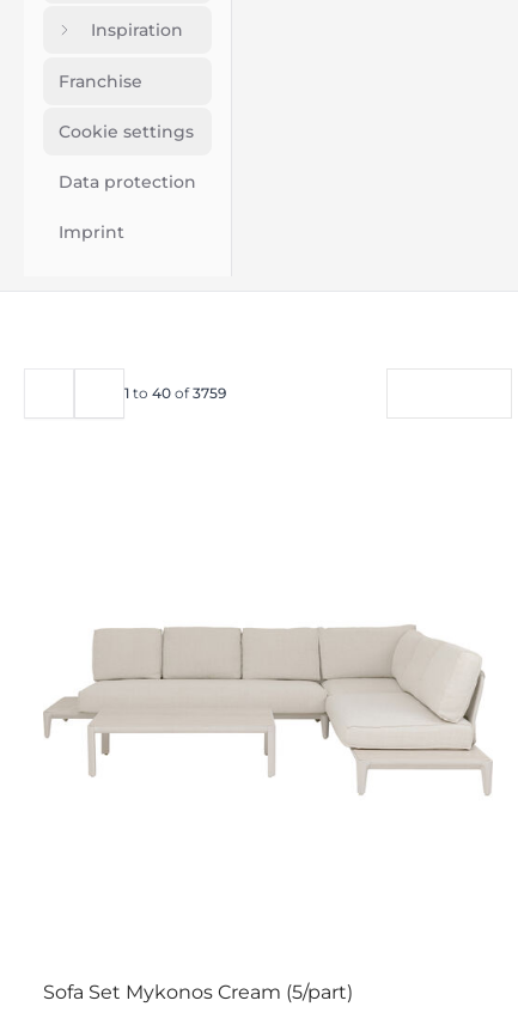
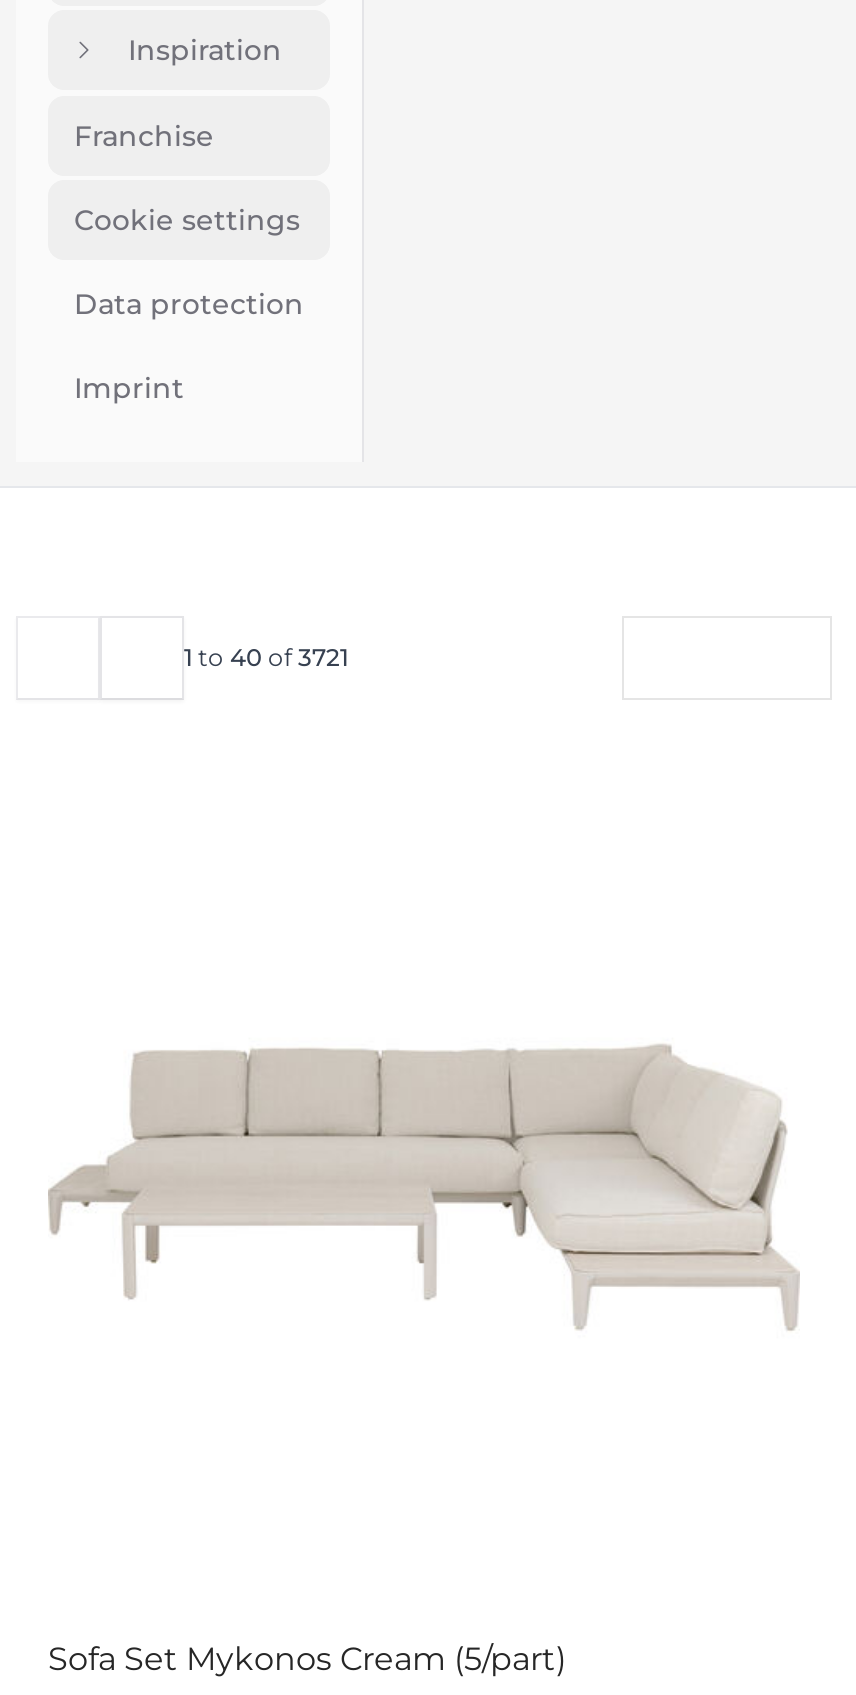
- 1 to 40 of3759
+ 1 to 40 of3721
